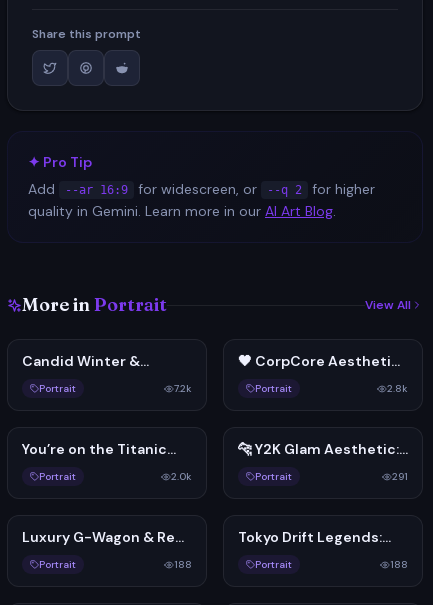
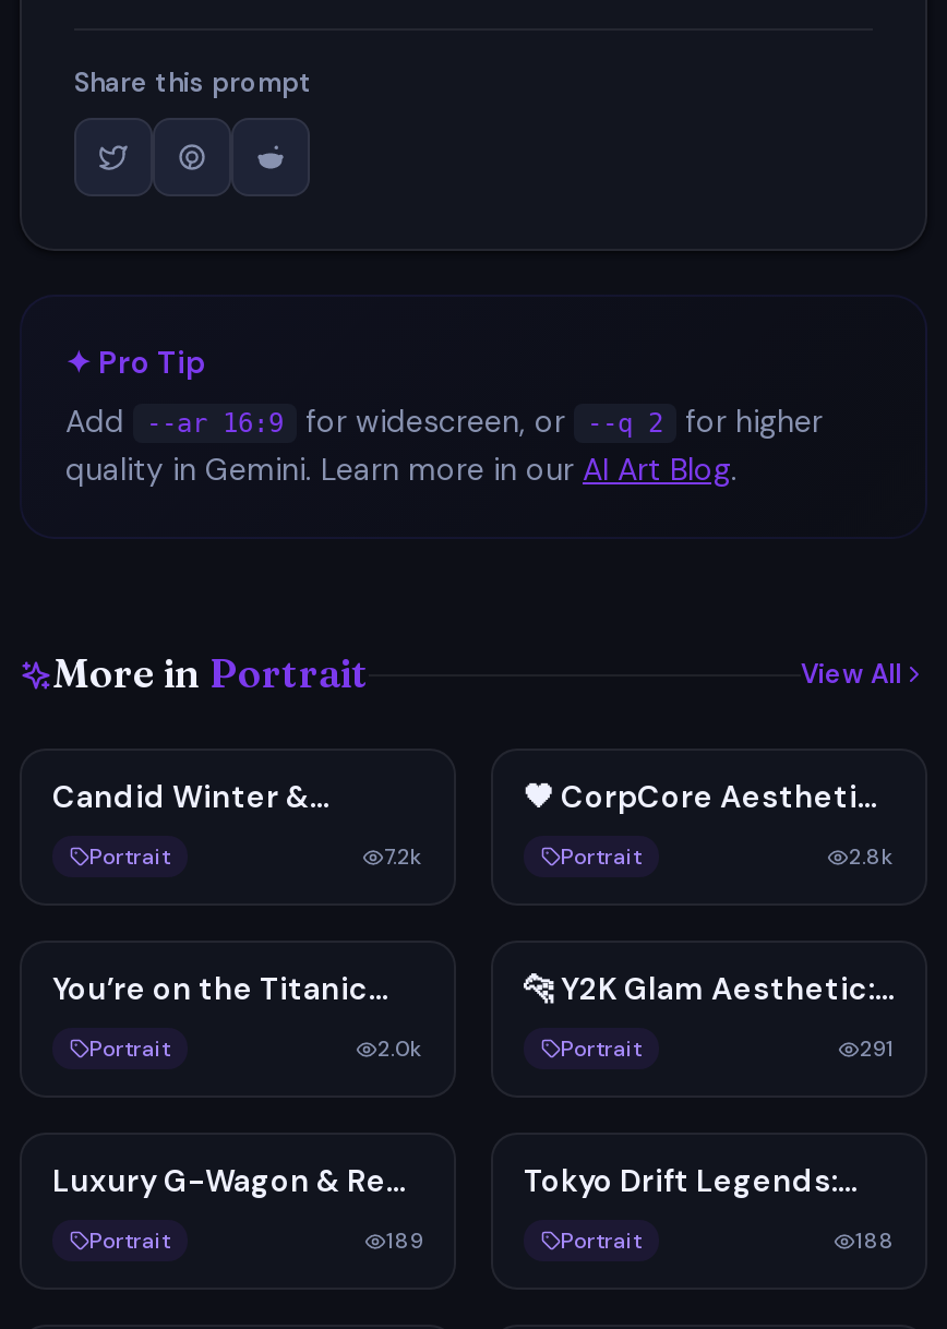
- 188
+ 189
